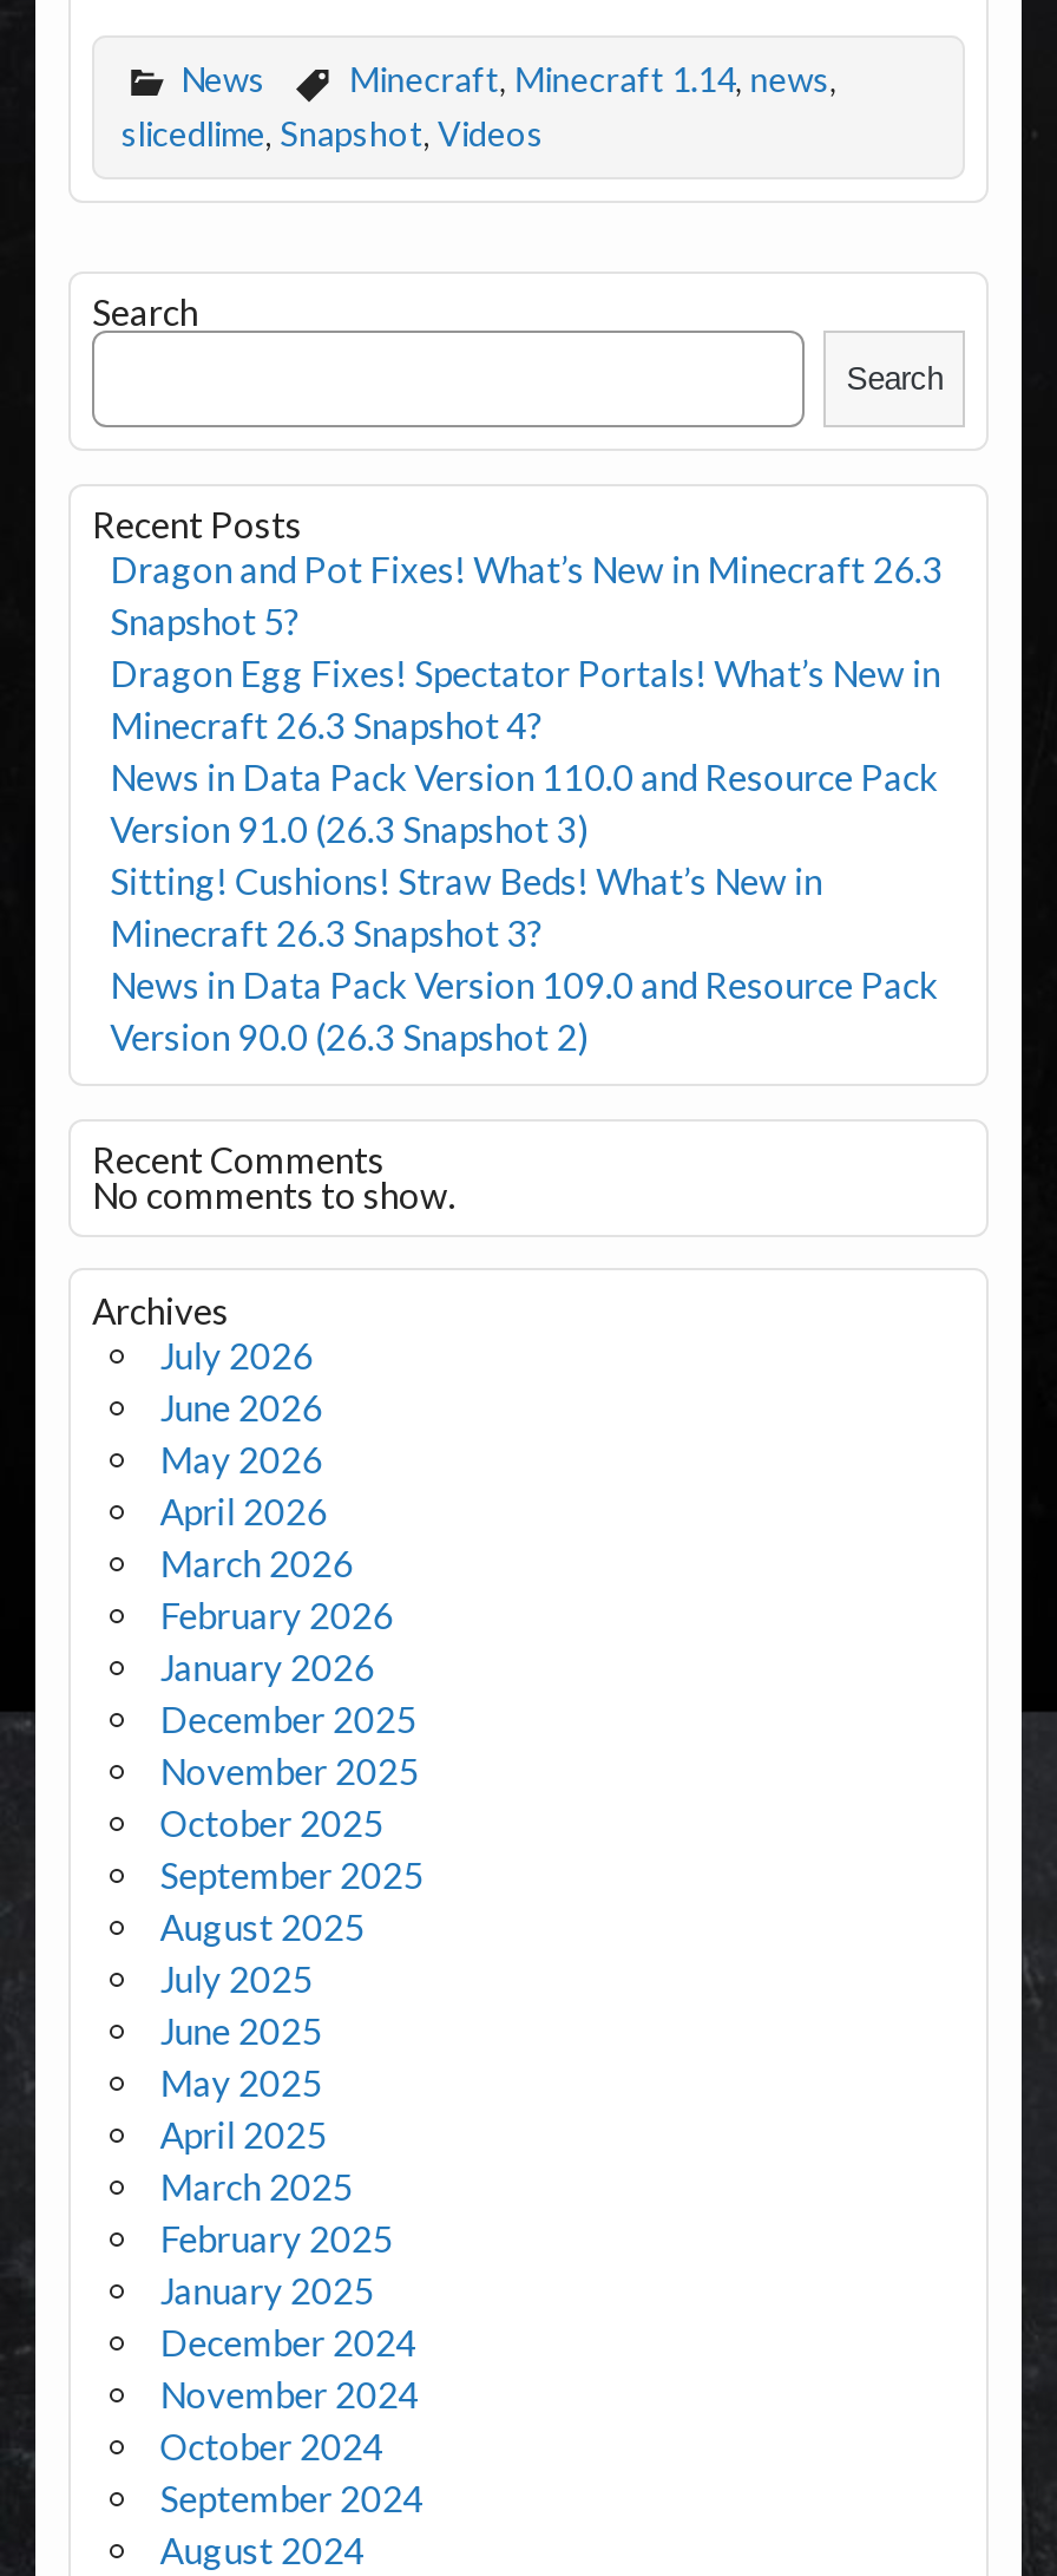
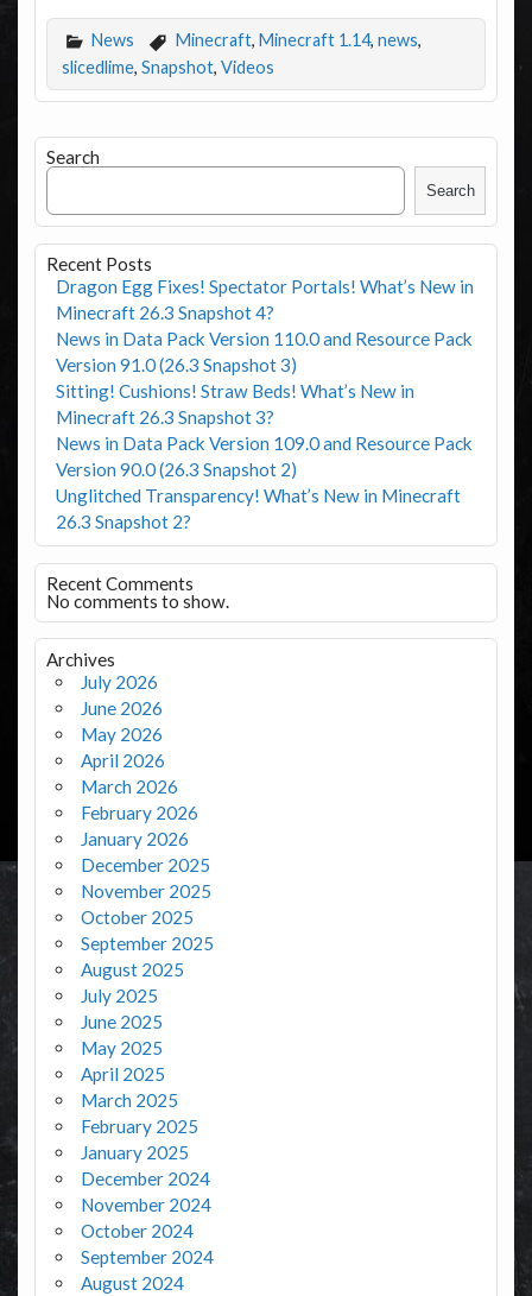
- Dragon and Pot Fixes! What’s New in Minecraft 26.3
- Snapshot 5?

moved up: Dragon Egg Fixes! Spectator Portals! What’s New in | Minecraft 26.3 Snapshot 4? | News in Data Pack Version 110.0 and Resource Pack | Version 91.0 (26.3 Snapshot 3) | Sitting! Cushions! Straw Beds! What’s New in | Minecraft 26.3 Snapshot 3? | News in Data Pack Version 109.0 and Resource Pack | Version 90.0 (26.3 Snapshot 2)

+ Unglitched Transparency! What’s New in Minecraft
+ 26.3 Snapshot 2?
